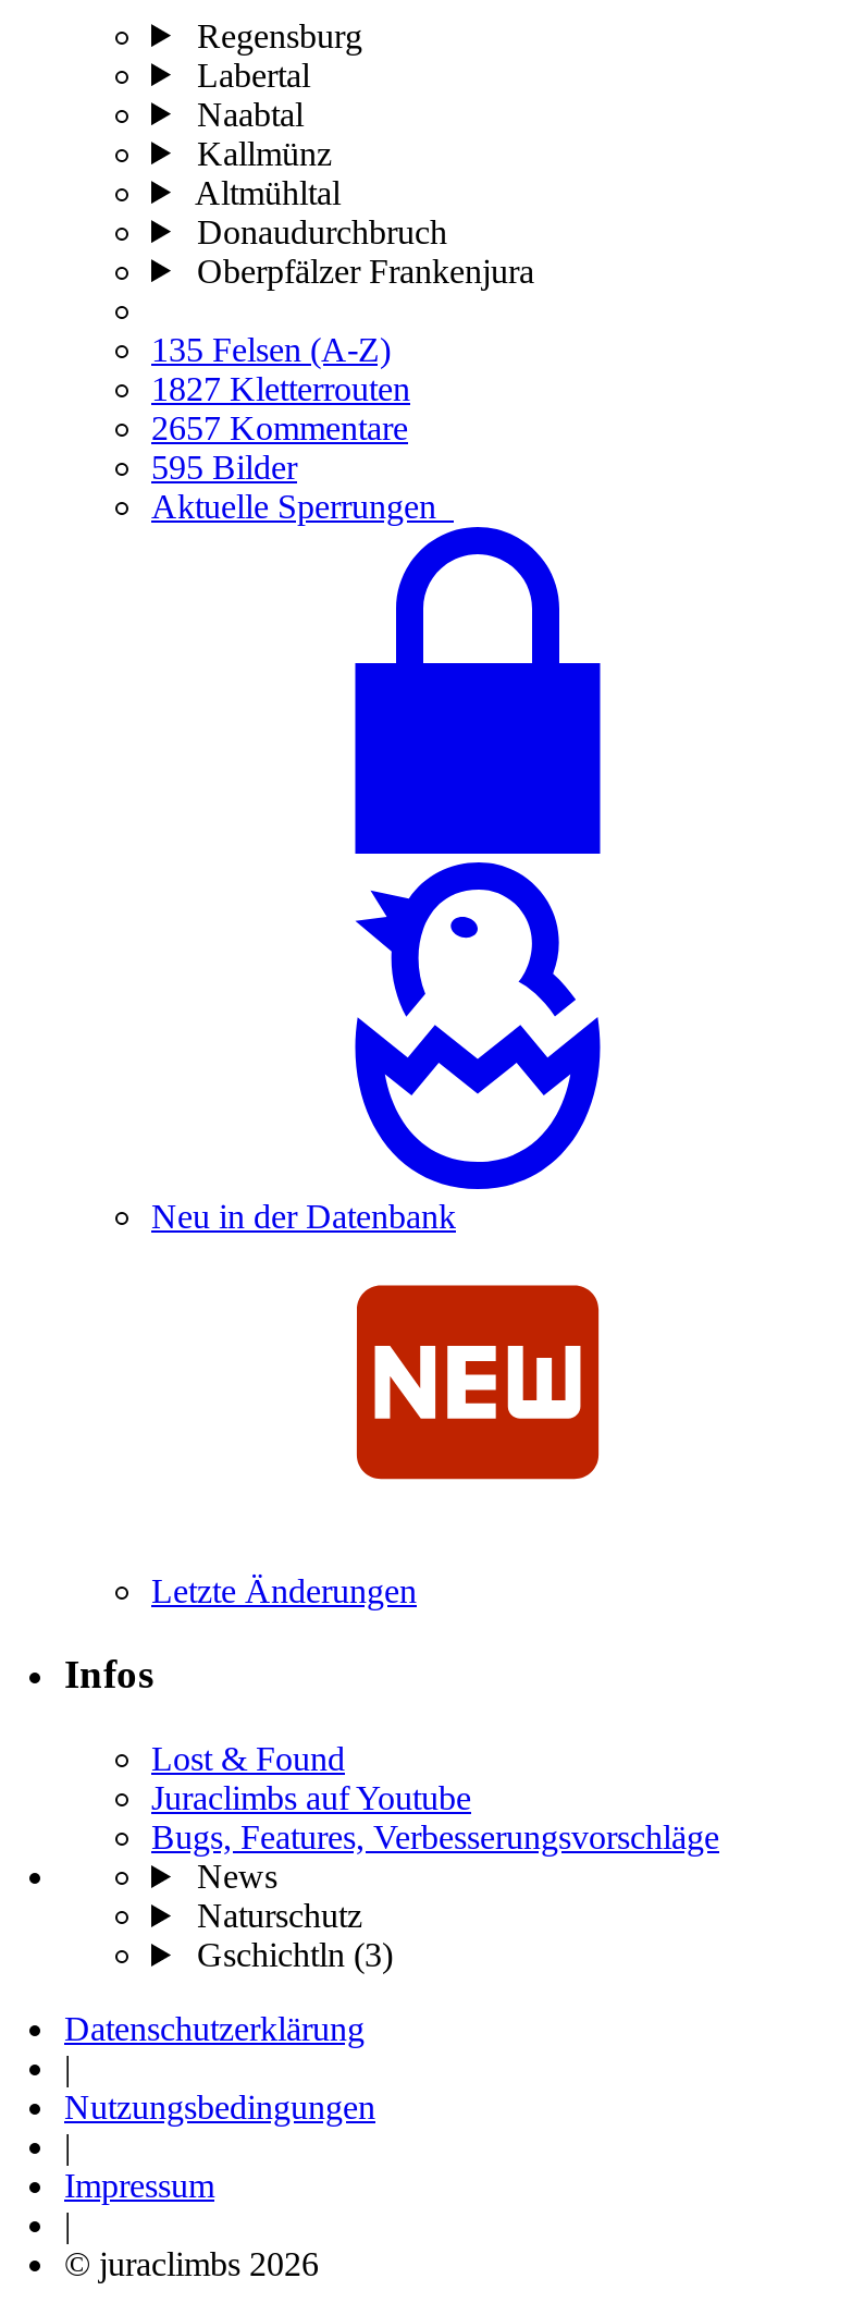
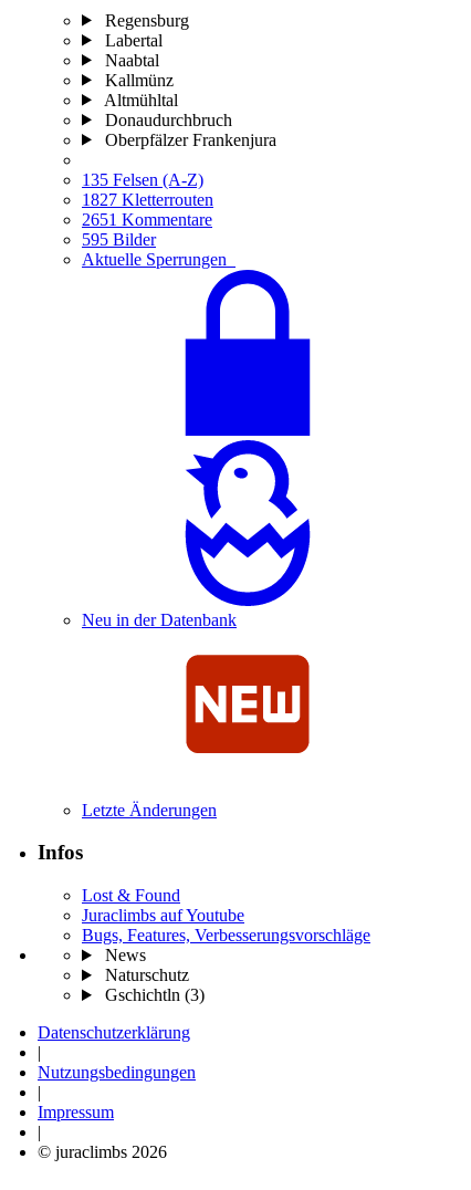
- 2657 Kommentare
+ 2651 Kommentare
